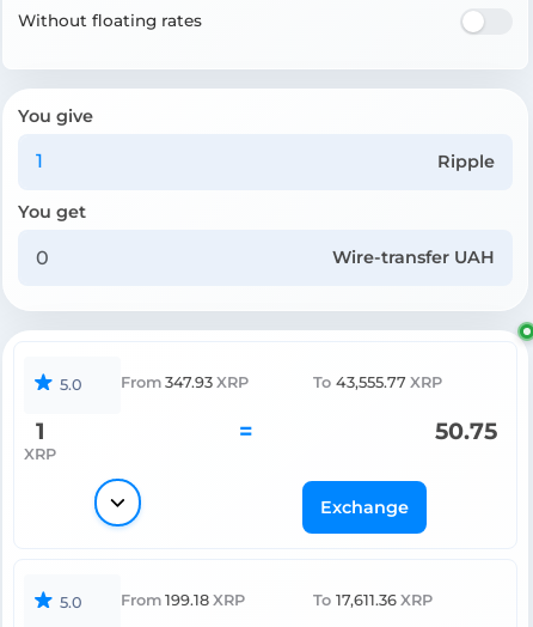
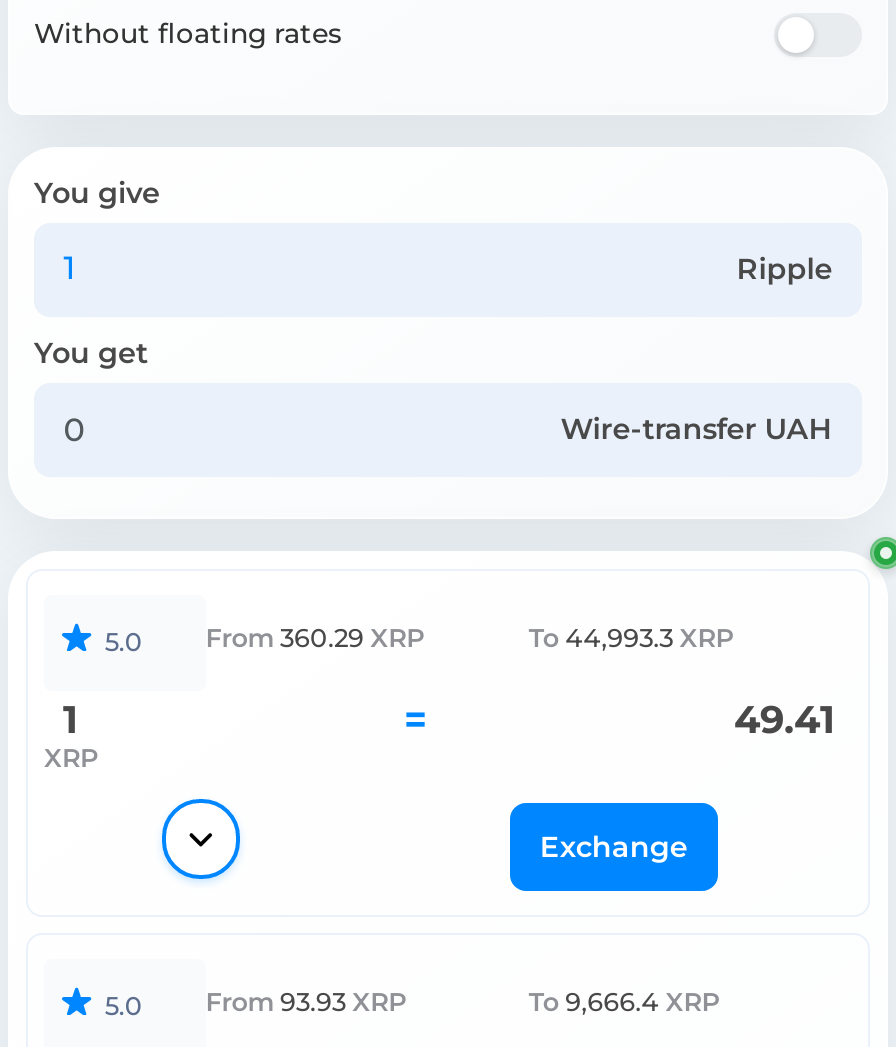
- From 347.93 XRP
+ From 360.29 XRP

- To 43,555.77 XRP
+ To 44,993.3 XRP

- 50.75
+ 49.41

- From 199.18 XRP
+ From 93.93 XRP

- To 17,611.36 XRP
+ To 9,666.4 XRP
